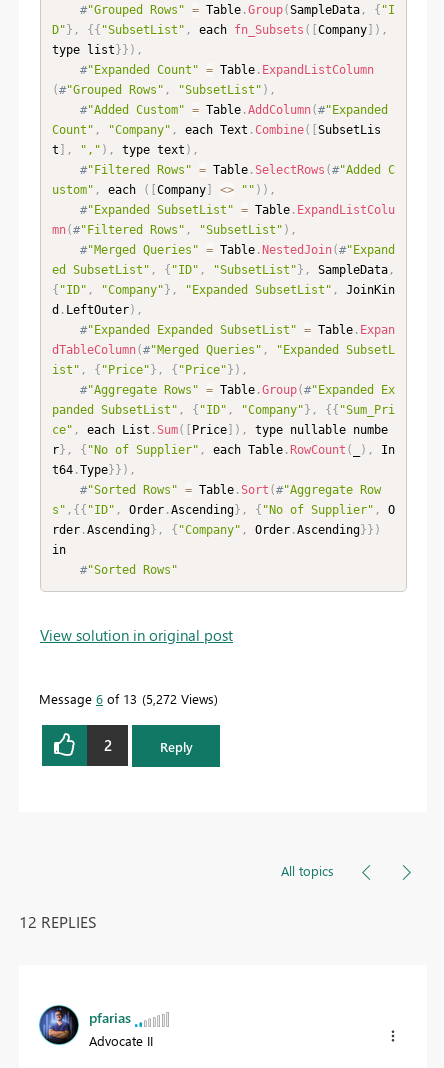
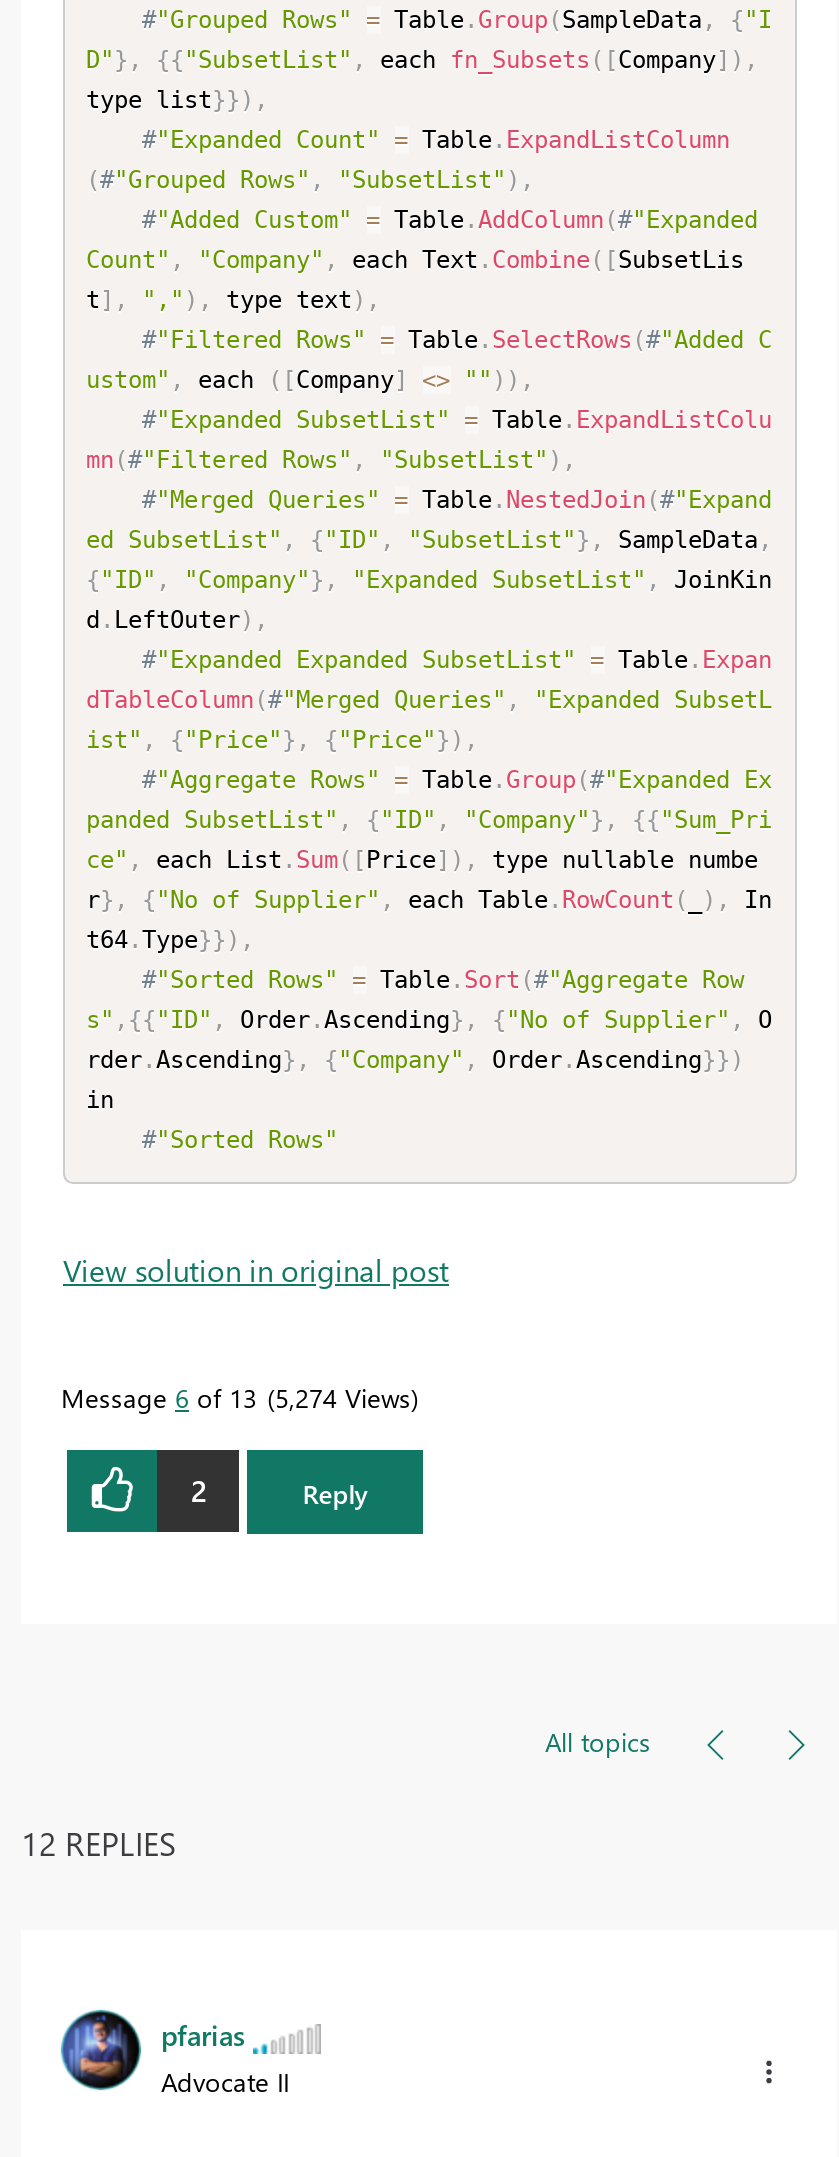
- Message 6 of 13 5,272 Views
+ Message 6 of 13 5,274 Views
